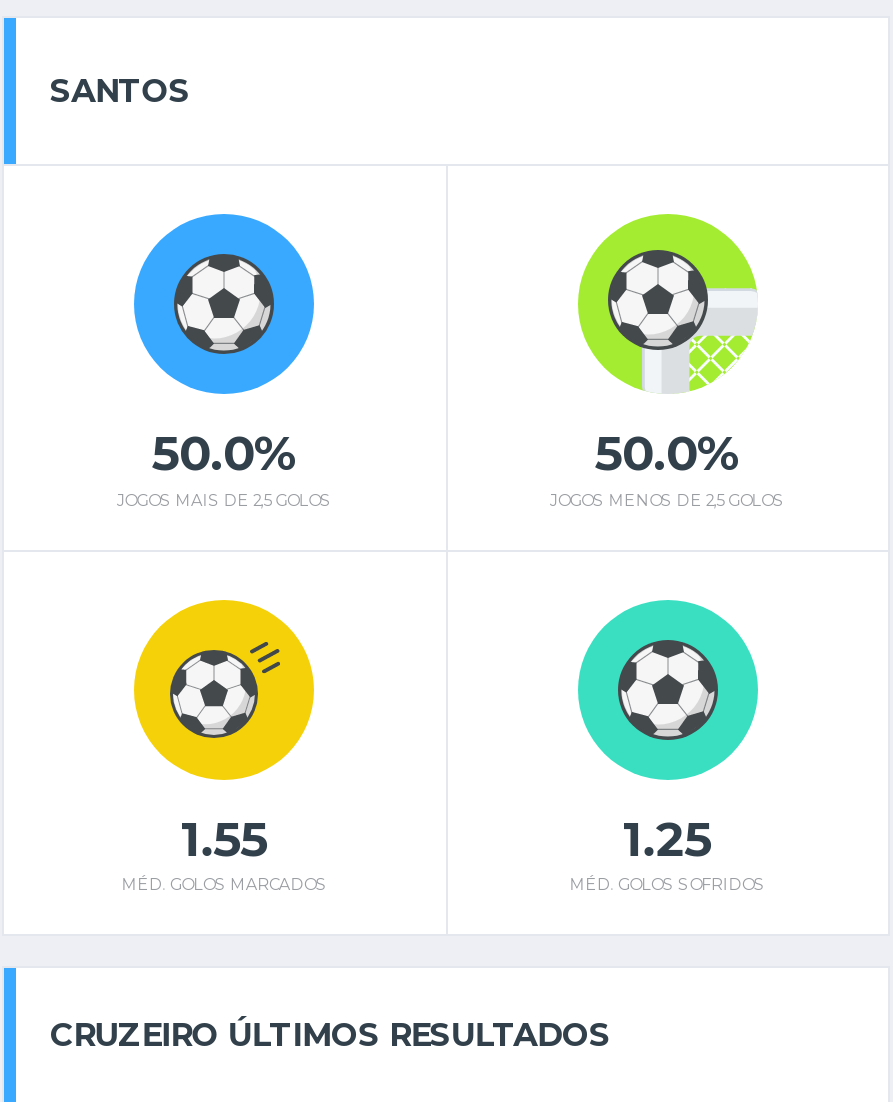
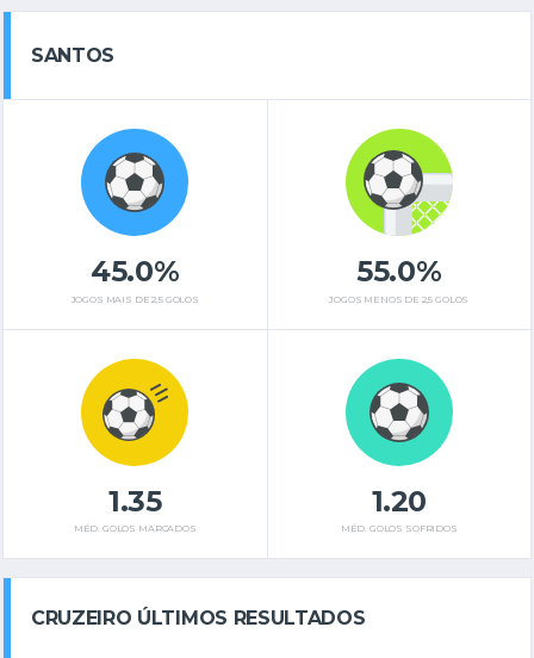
- 50.0%
+ 45.0%

- 50.0%
+ 55.0%

- 1.55
+ 1.35

- 1.25
+ 1.20
